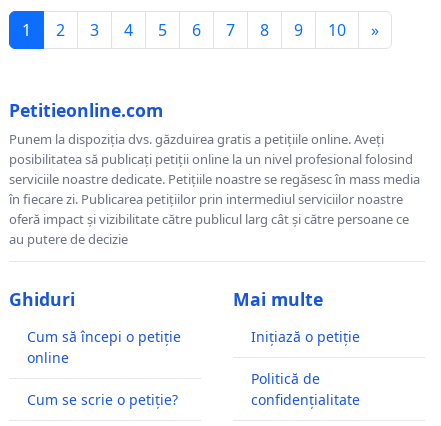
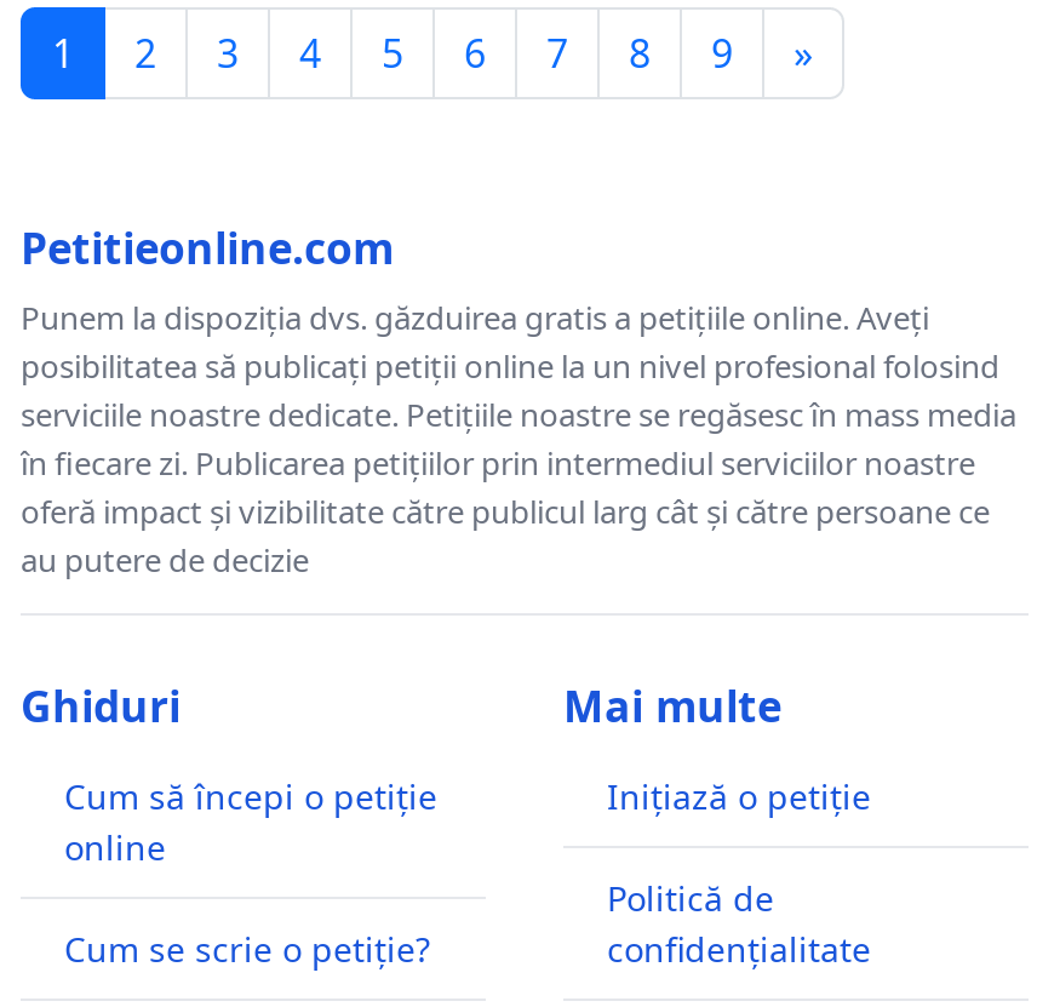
- 10
